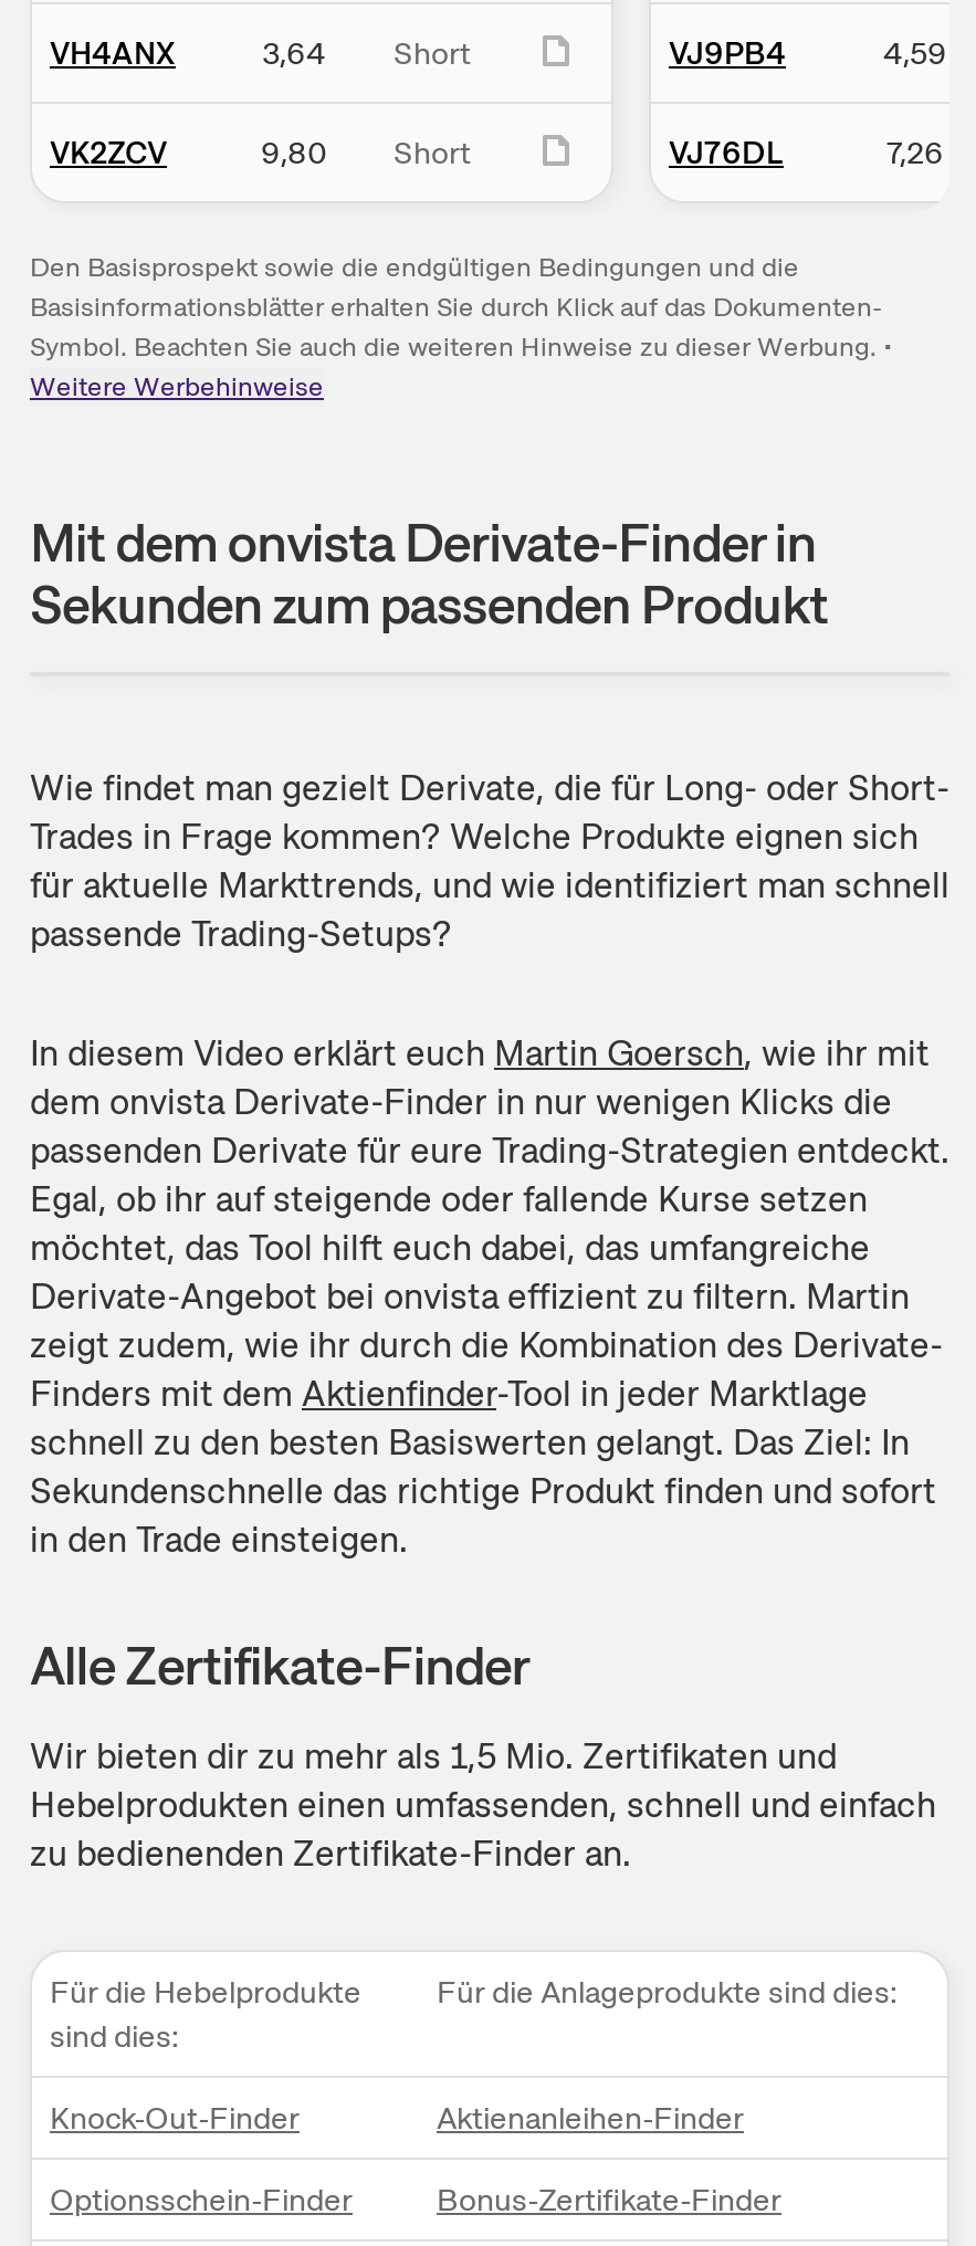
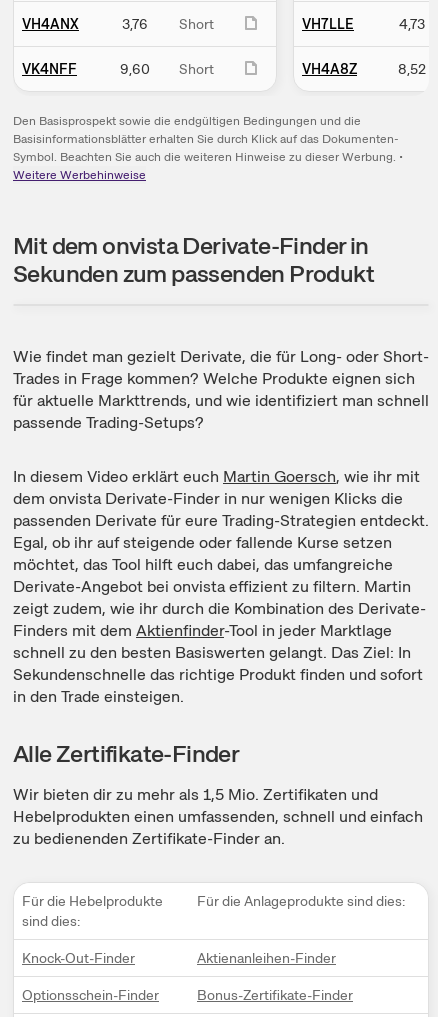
- 3,64 Short
+ 3,76 Short

- VJ9PB4
- 4,59
+ VH7LLE
+ 4,73

- VK2ZCV
- 9,80
+ VK4NFF
+ 9,60

- VJ76DL
- 7,26
+ VH4A8Z
+ 8,52
